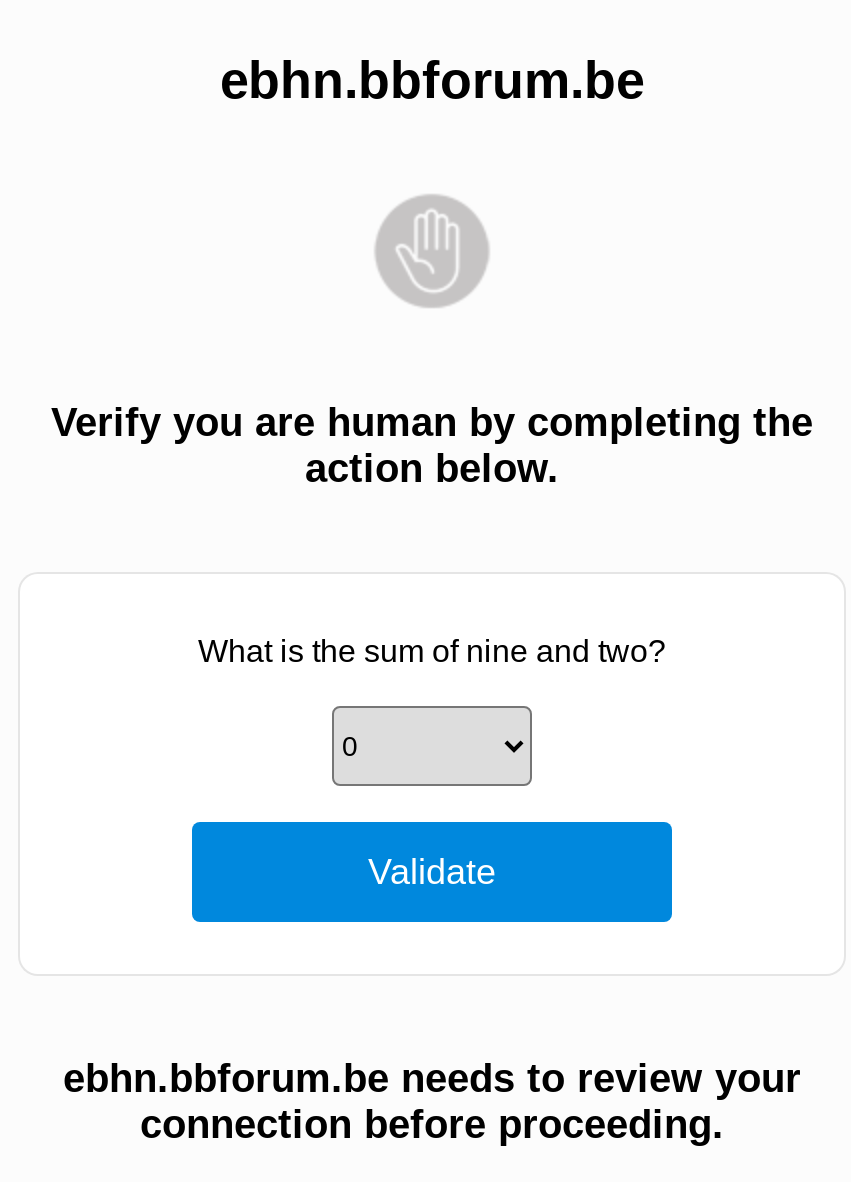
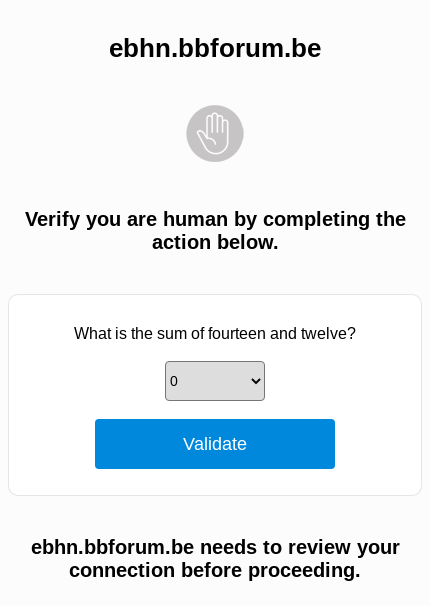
- What is the sum of nine and two?
+ What is the sum of fourteen and twelve?
